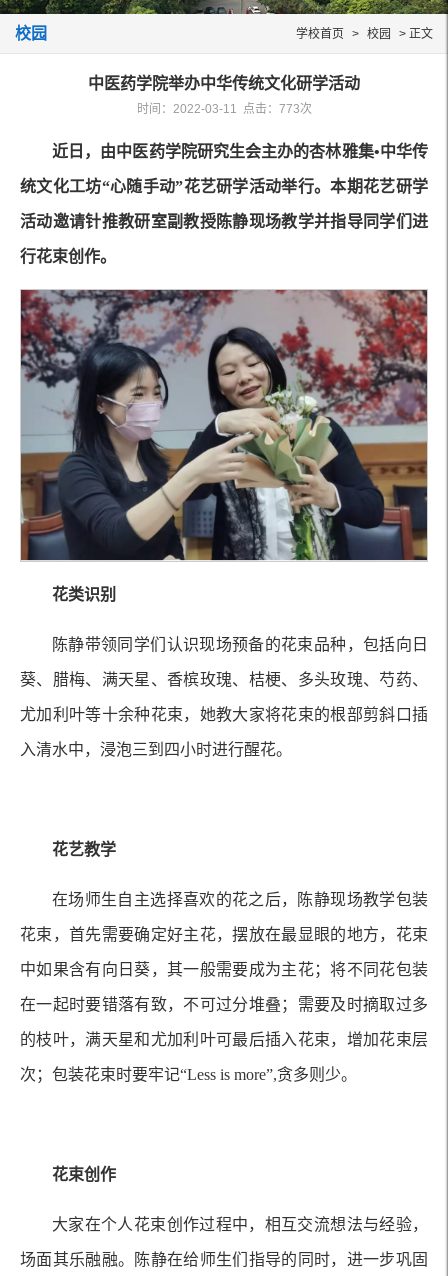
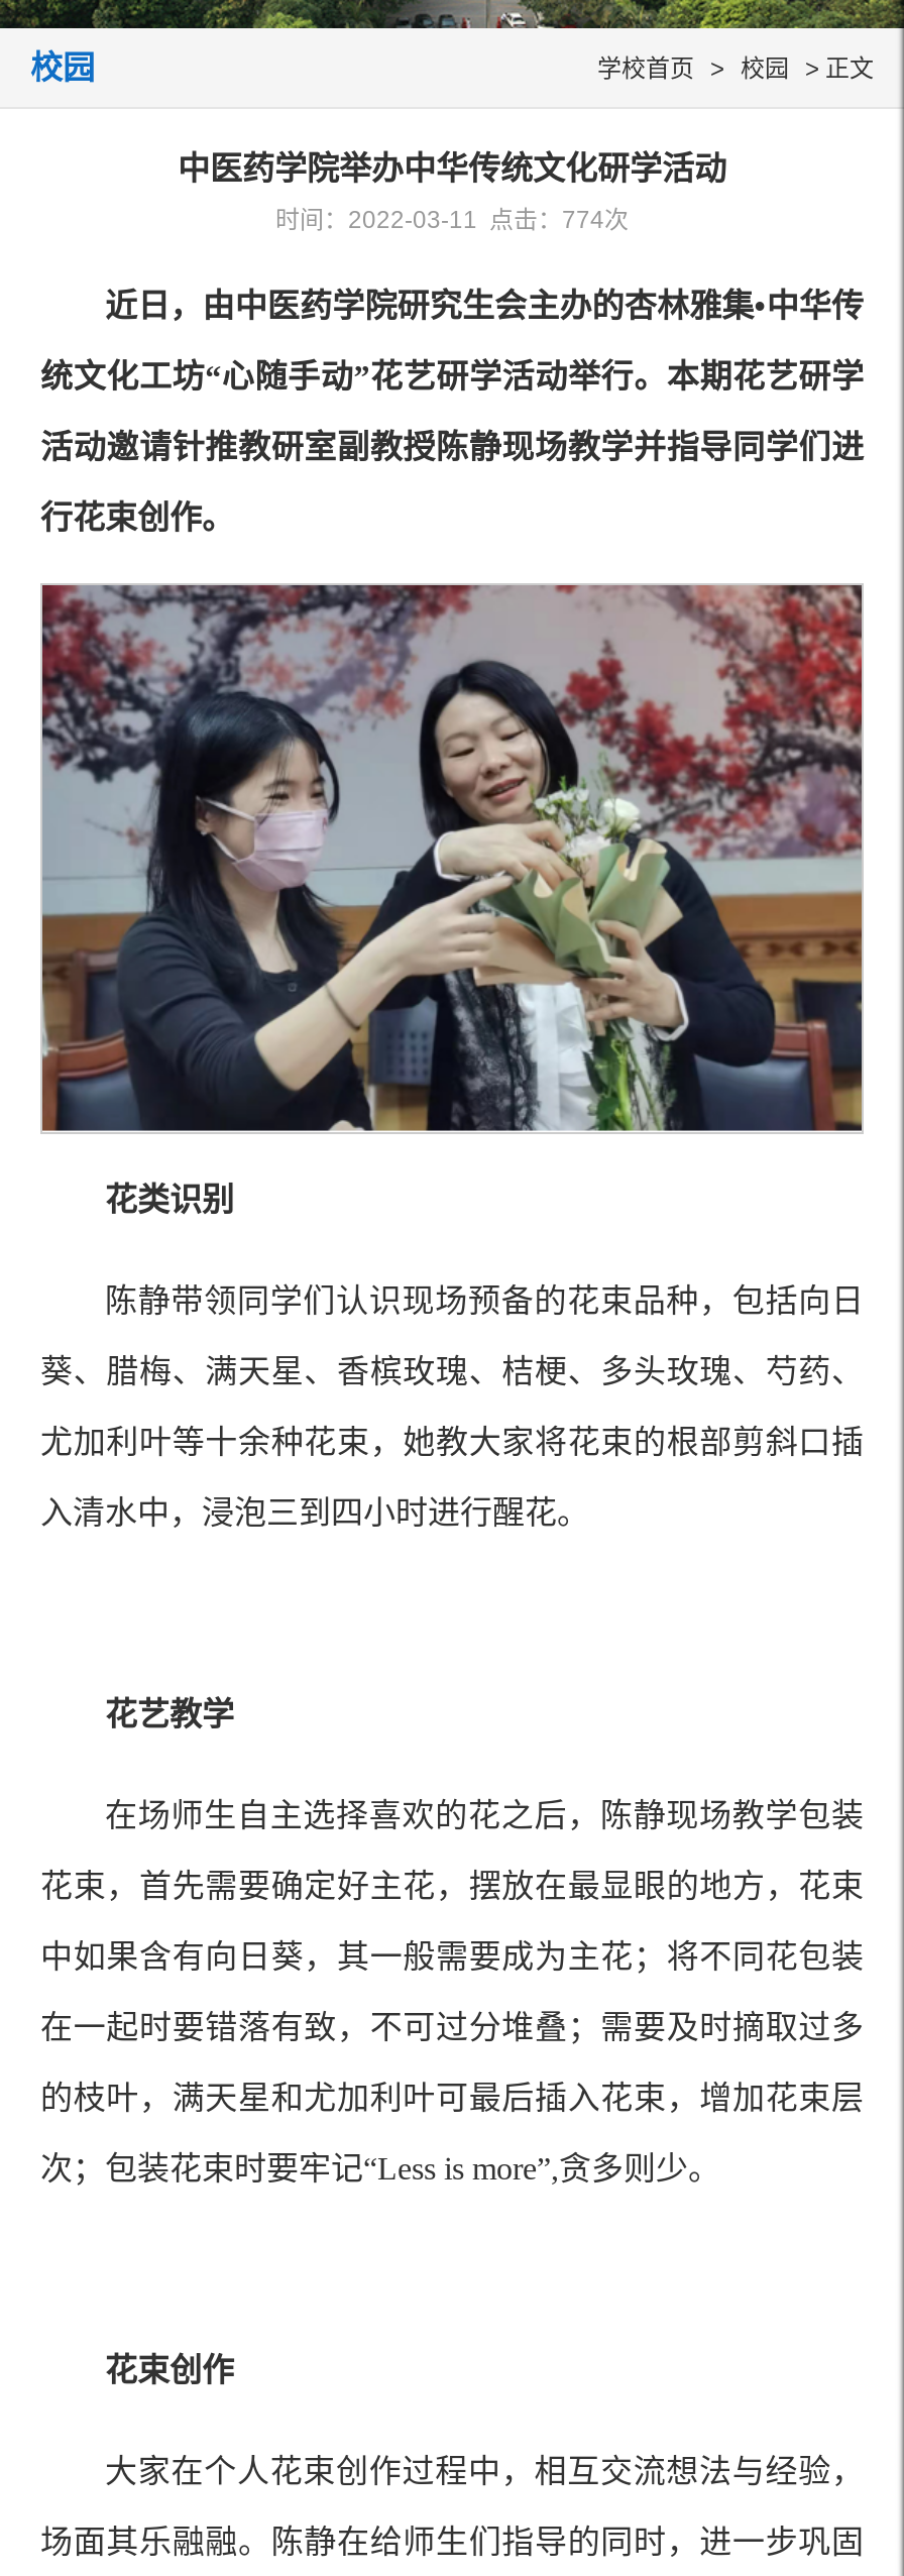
- 时间：2022-03-11 点击：773次
+ 时间：2022-03-11 点击：774次
